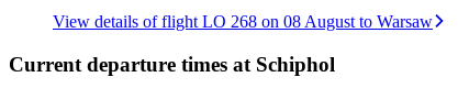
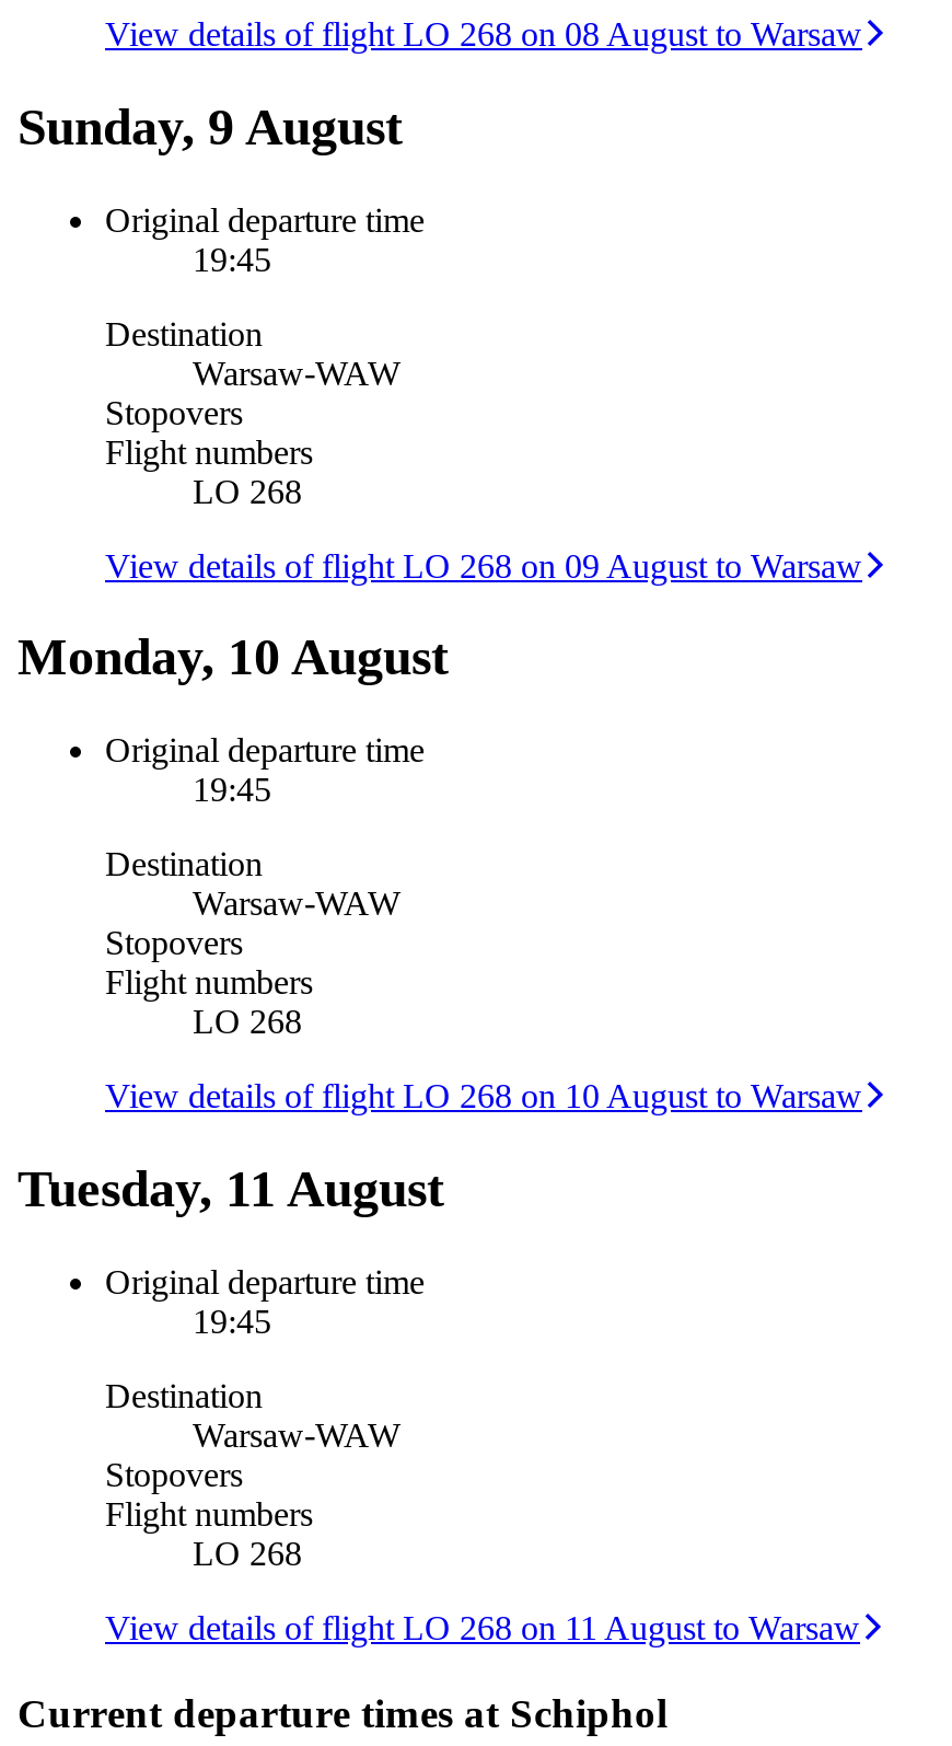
+ Sunday, 9 August
+ Original departure time
+ 19:45
+ Destination
+ Warsaw-WAW
+ Stopovers
+ Flight numbers
+ LO 268
+ View details of flight LO 268 on 09 August to Warsaw
+ Monday, 10 August
+ Original departure time
+ 19:45
+ Destination
+ Warsaw-WAW
+ Stopovers
+ Flight numbers
+ LO 268
+ View details of flight LO 268 on 10 August to Warsaw
+ Tuesday, 11 August
+ Original departure time
+ 19:45
+ Destination
+ Warsaw-WAW
+ Stopovers
+ Flight numbers
+ LO 268
+ View details of flight LO 268 on 11 August to Warsaw
